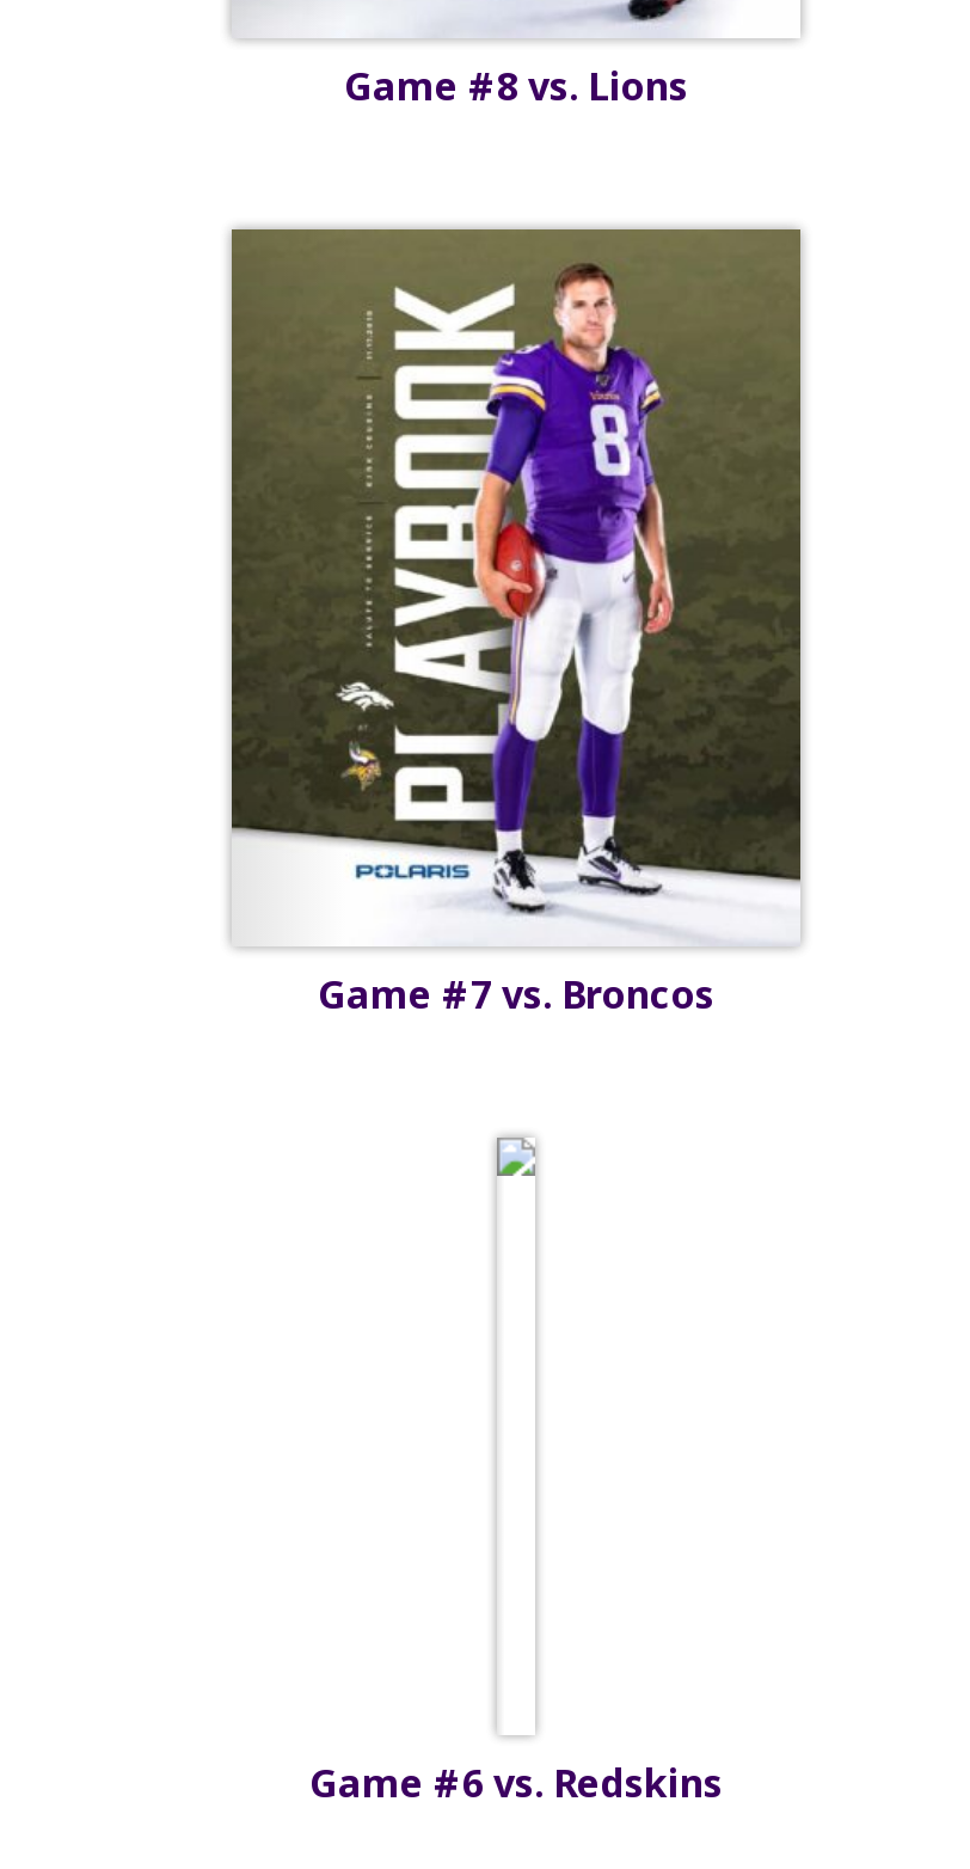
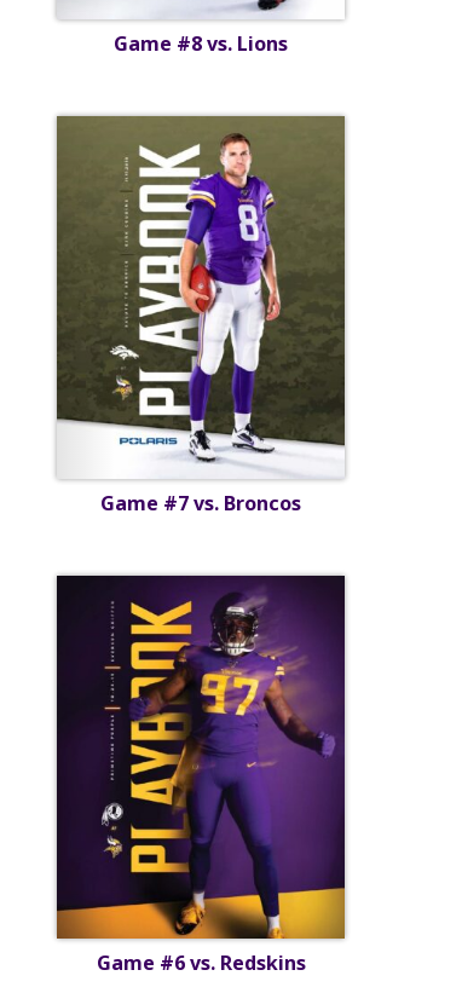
+ [image]
